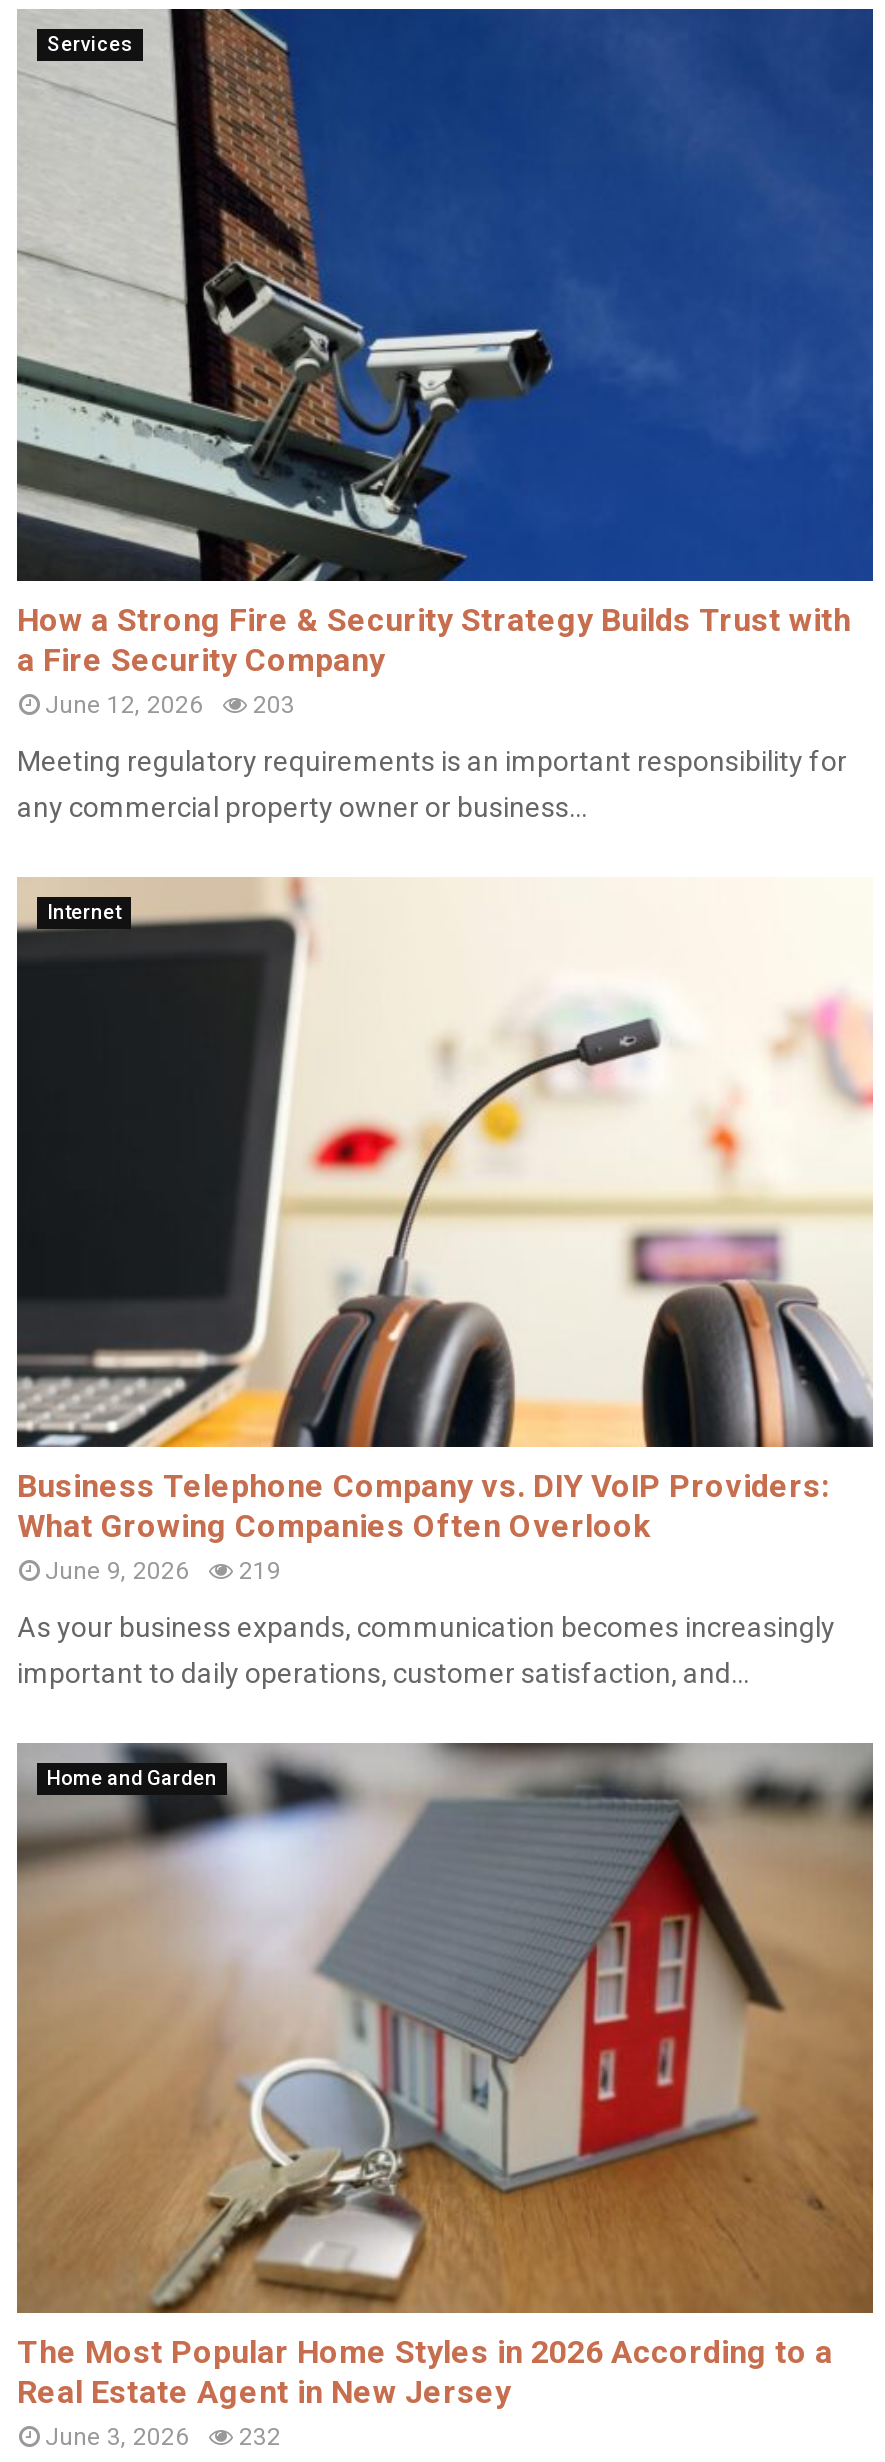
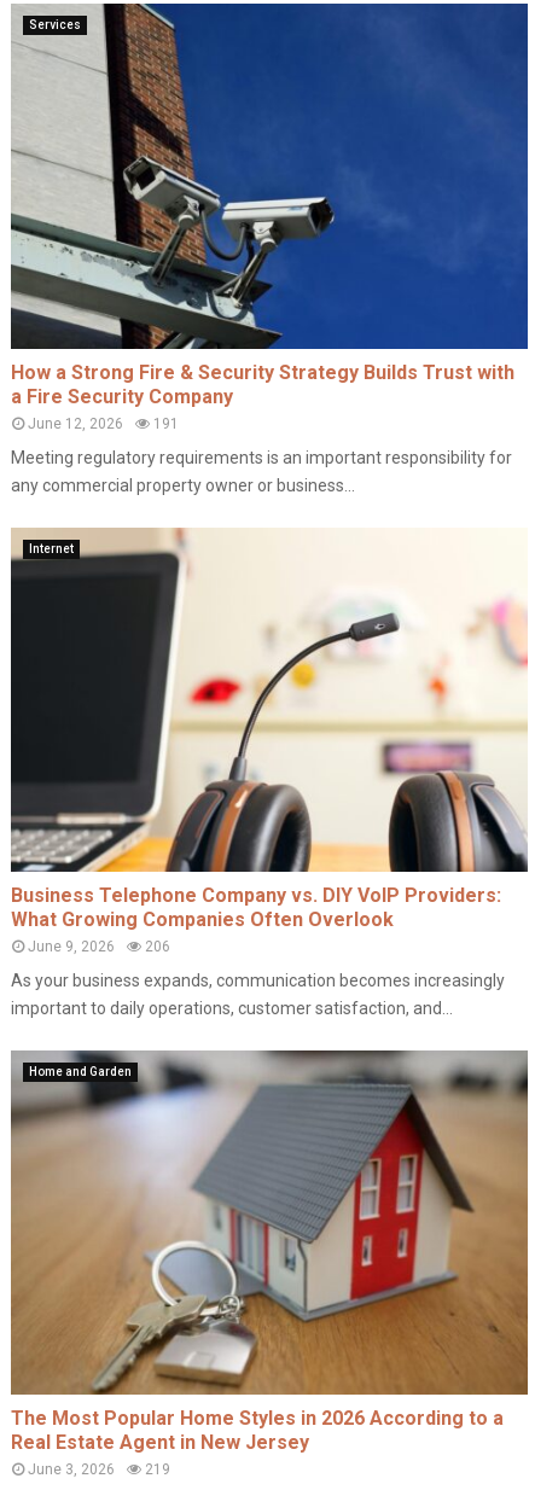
- June 12, 2026 203
+ June 12, 2026 191

- June 9, 2026 219
+ June 9, 2026 206

- June 3, 2026 232
+ June 3, 2026 219
